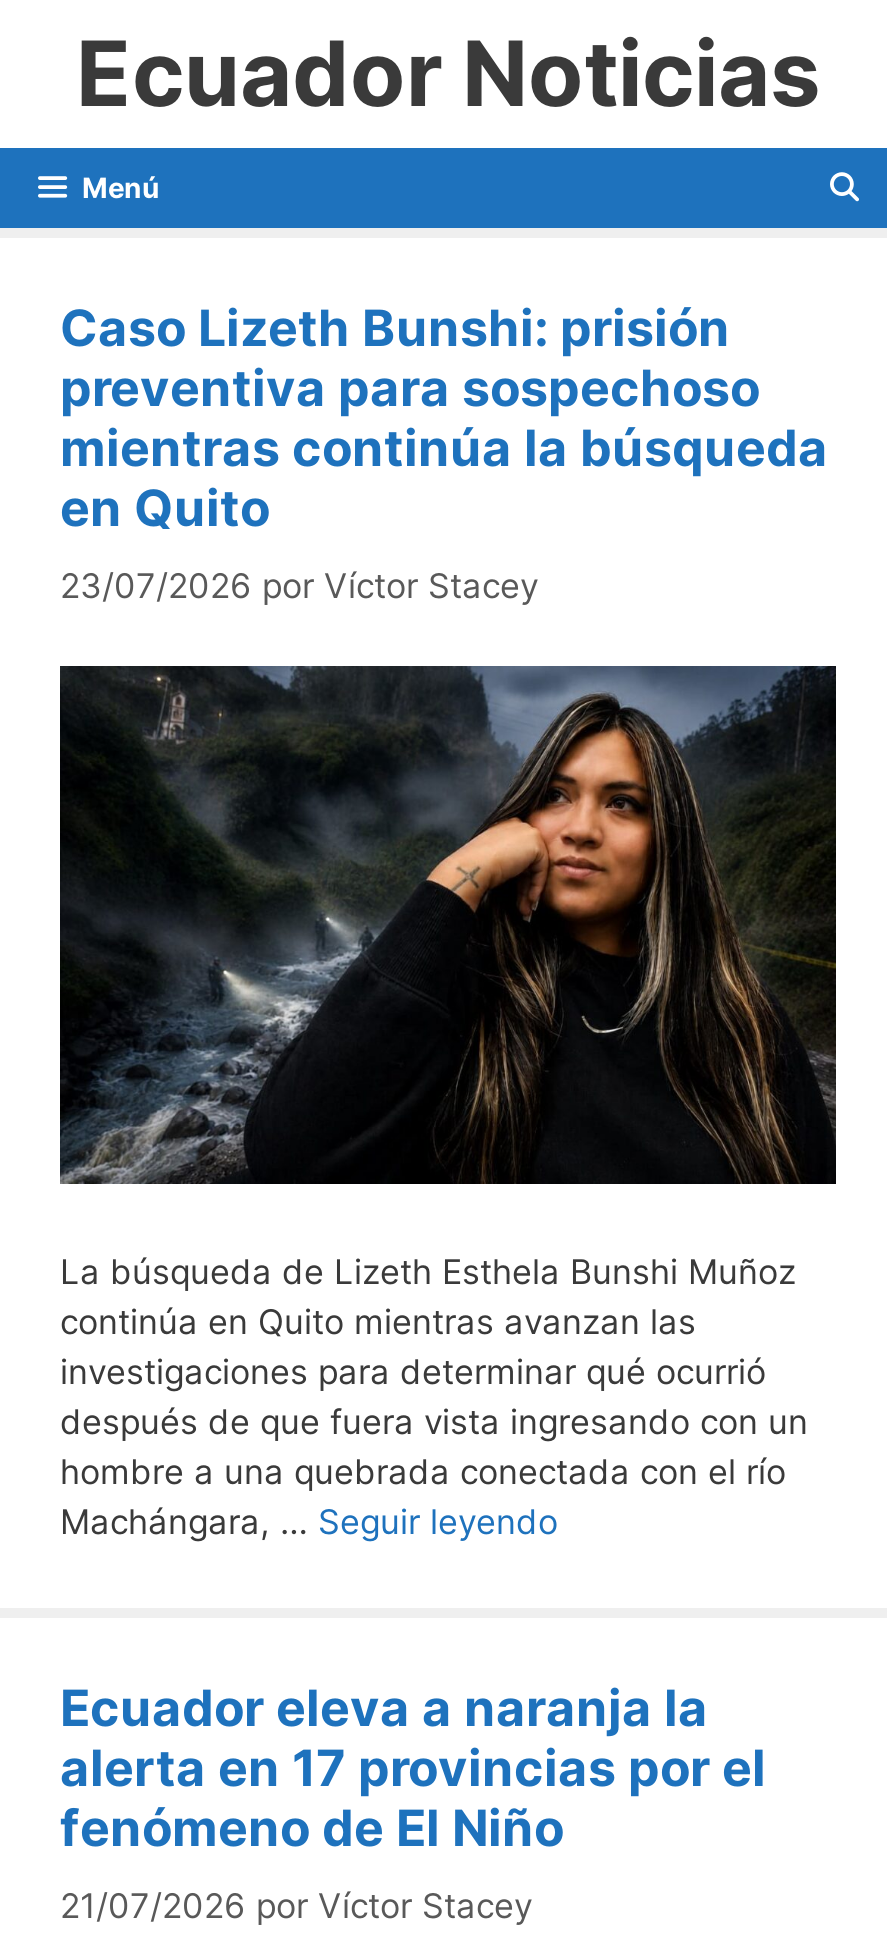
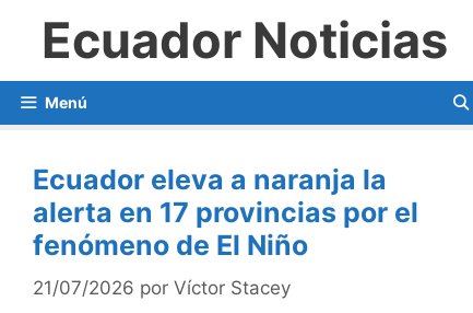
- Caso Lizeth Bunshi: prisión
- preventiva para sospechoso
- mientras continúa la búsqueda
- en Quito
- 23/07/2026 por Víctor Stacey

- [image]
- La búsqueda de Lizeth Esthela Bunshi Muñoz
- continúa en Quito mientras avanzan las
- investigaciones para determinar qué ocurrió
- después de que fuera vista ingresando con un
- hombre a una quebrada conectada con el río
- Machángara, … Seguir leyendo
